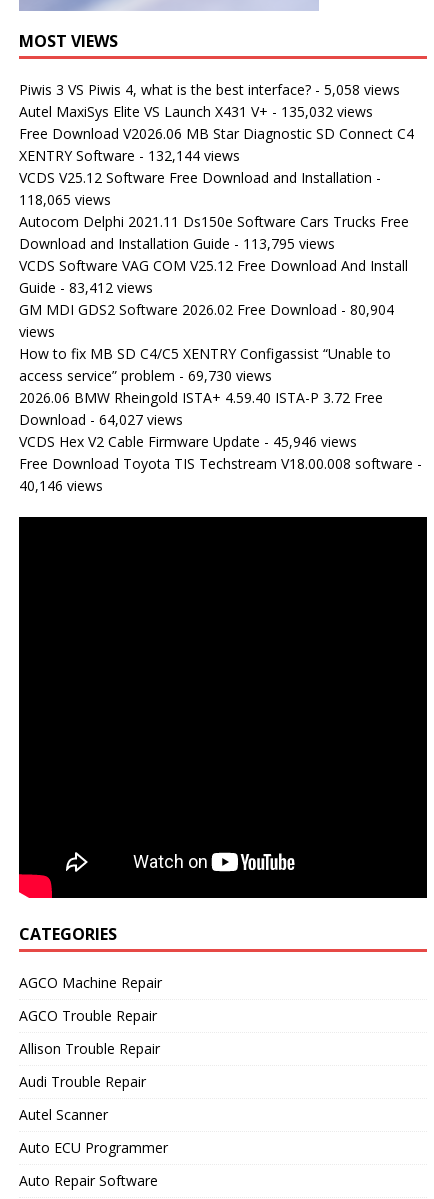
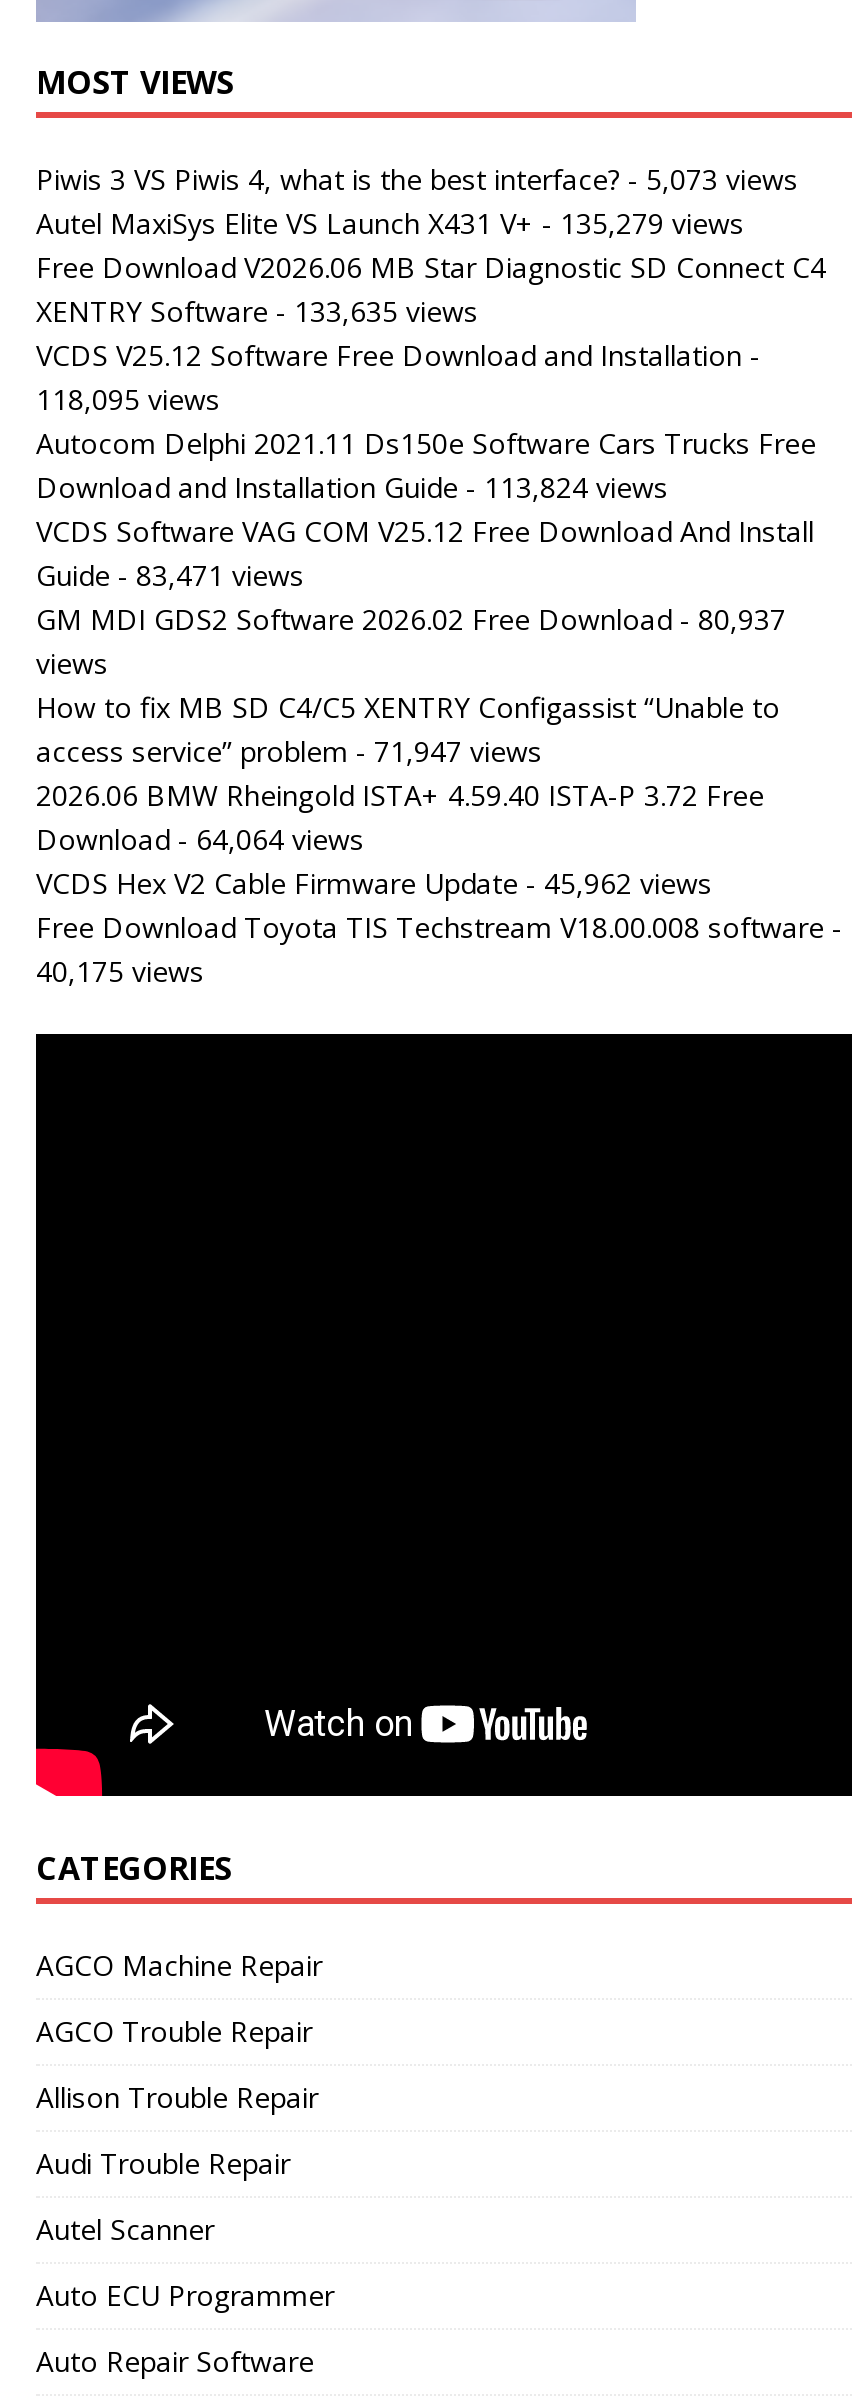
- Piwis 3 VS Piwis 4, what is the best interface? - 5,058 views
+ Piwis 3 VS Piwis 4, what is the best interface? - 5,073 views

- Autel MaxiSys Elite VS Launch X431 V+ - 135,032 views
+ Autel MaxiSys Elite VS Launch X431 V+ - 135,279 views

- XENTRY Software - 132,144 views
+ XENTRY Software - 133,635 views

- 118,065 views
+ 118,095 views

- Download and Installation Guide - 113,795 views
+ Download and Installation Guide - 113,824 views

- Guide - 83,412 views
+ Guide - 83,471 views

- GM MDI GDS2 Software 2026.02 Free Download - 80,904
+ GM MDI GDS2 Software 2026.02 Free Download - 80,937

- access service” problem - 69,730 views
+ access service” problem - 71,947 views

- Download - 64,027 views
+ Download - 64,064 views

- VCDS Hex V2 Cable Firmware Update - 45,946 views
+ VCDS Hex V2 Cable Firmware Update - 45,962 views

- 40,146 views
+ 40,175 views
